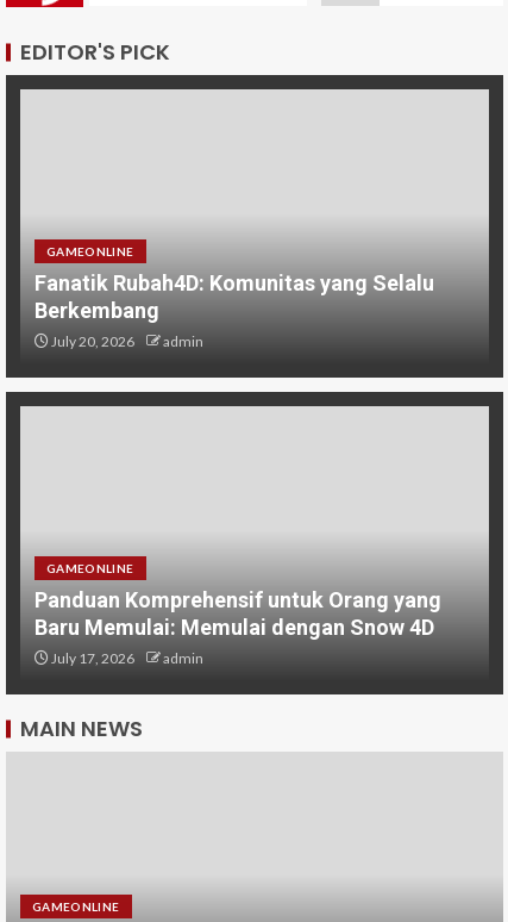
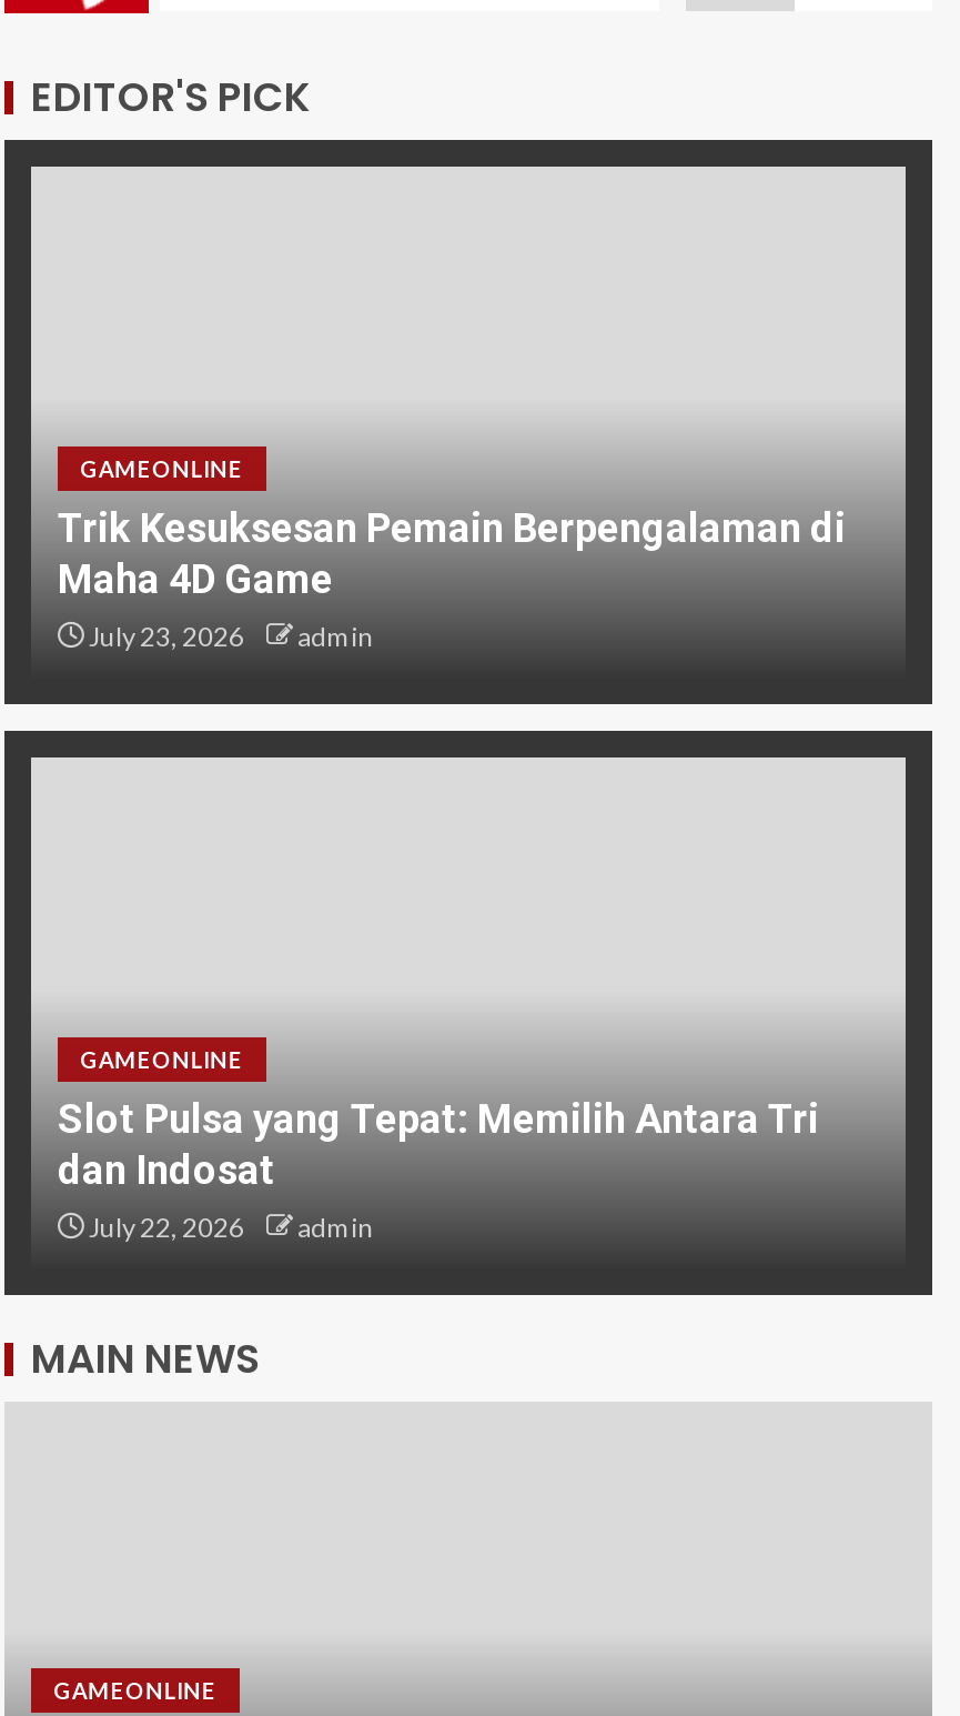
- Fanatik Rubah4D: Komunitas yang Selalu
- Berkembang
- July 20, 2026
+ Trik Kesuksesan Pemain Berpengalaman di
+ Maha 4D Game
+ July 23, 2026

- Panduan Komprehensif untuk Orang yang
- Baru Memulai: Memulai dengan Snow 4D
- July 17, 2026
+ Slot Pulsa yang Tepat: Memilih Antara Tri
+ dan Indosat
+ July 22, 2026
